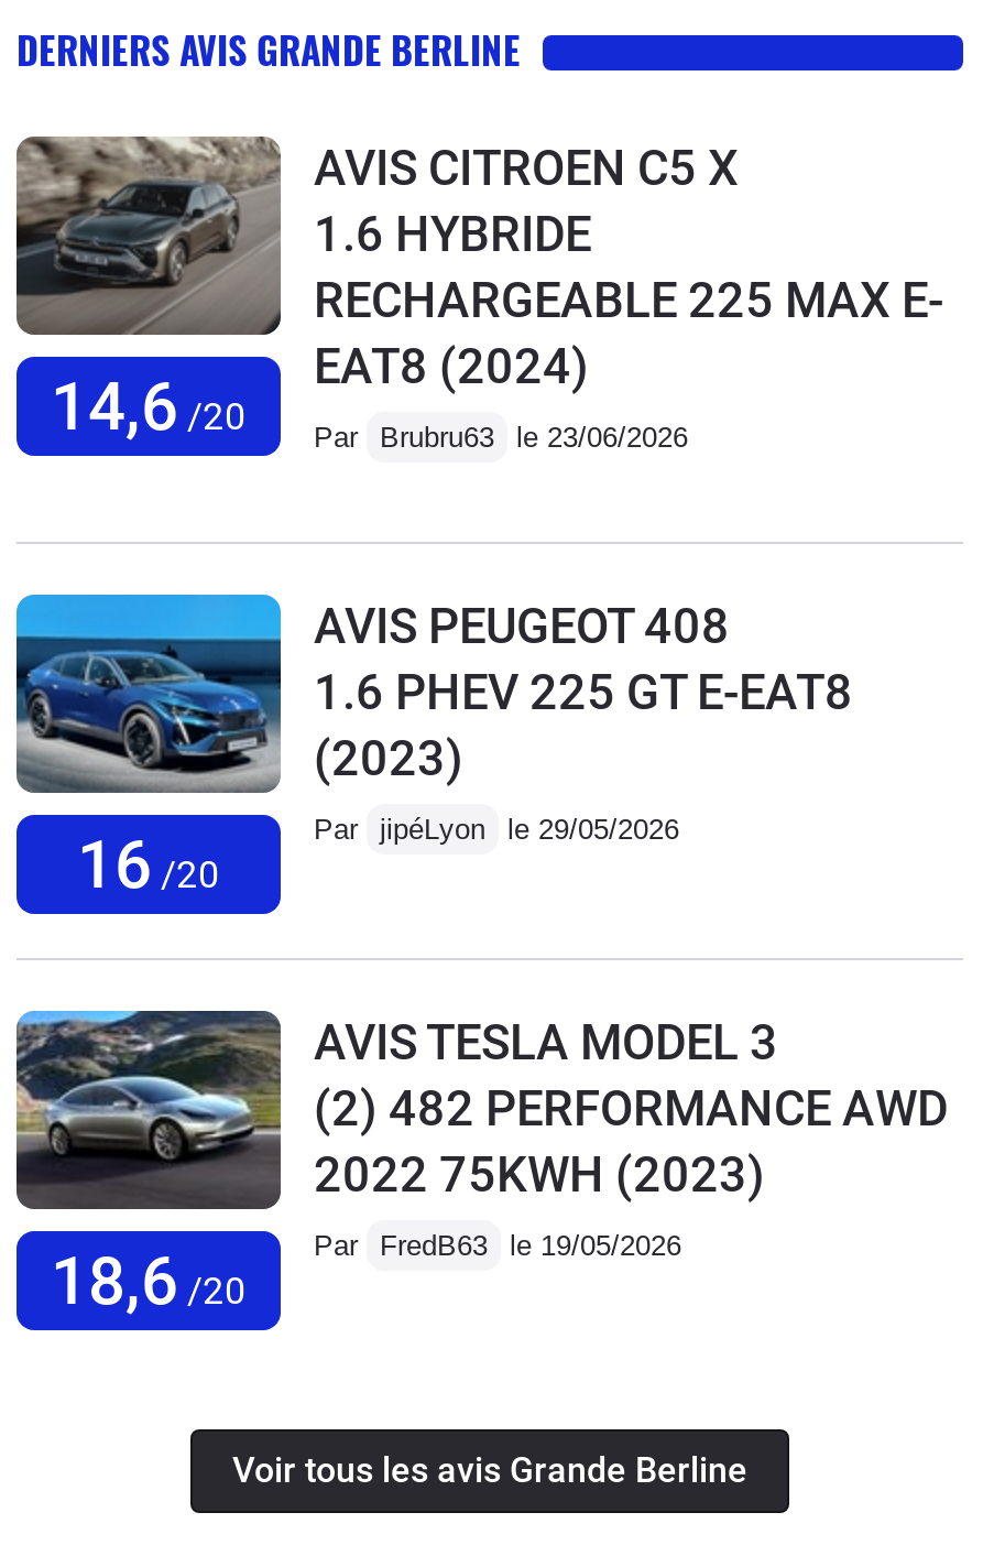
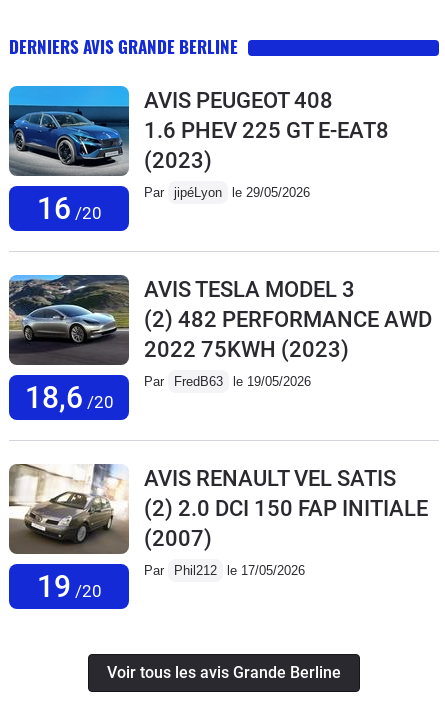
- [image]
- AVIS CITROEN C5 X
- 1.6 HYBRIDE
- RECHARGEABLE 225 MAX E-
- EAT8 (2024)
- Par Brubru63 le 23/06/2026

- 14,6 /20

moved up: [image] | 16 /20 | AVIS PEUGEOT 408 | ... | 2022 75KWH (2023) | Par FredB63 le 19/05/2026

+ [image]
+ 19 /20

+ AVIS RENAULT VEL SATIS
+ (2) 2.0 DCI 150 FAP INITIALE
+ (2007)
+ Par Phil212 le 17/05/2026
